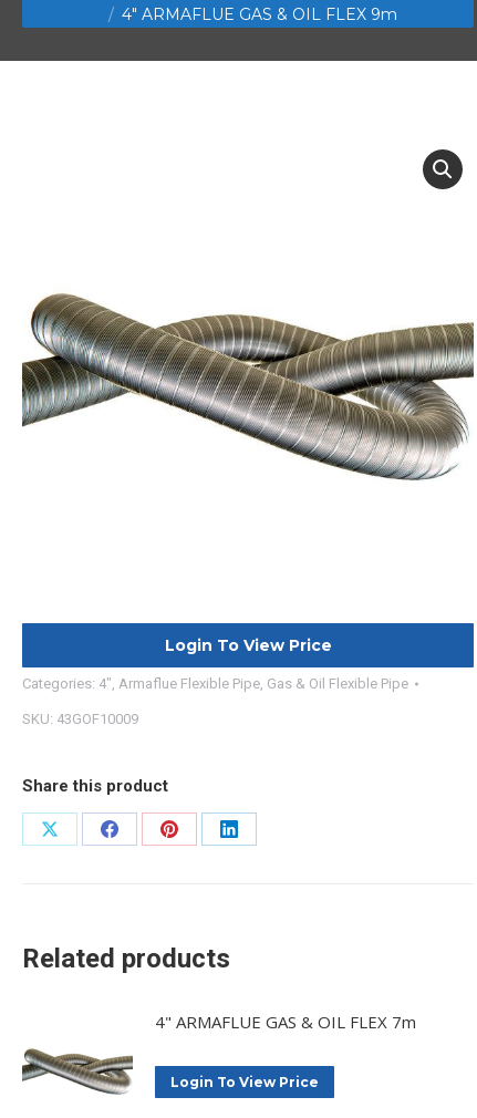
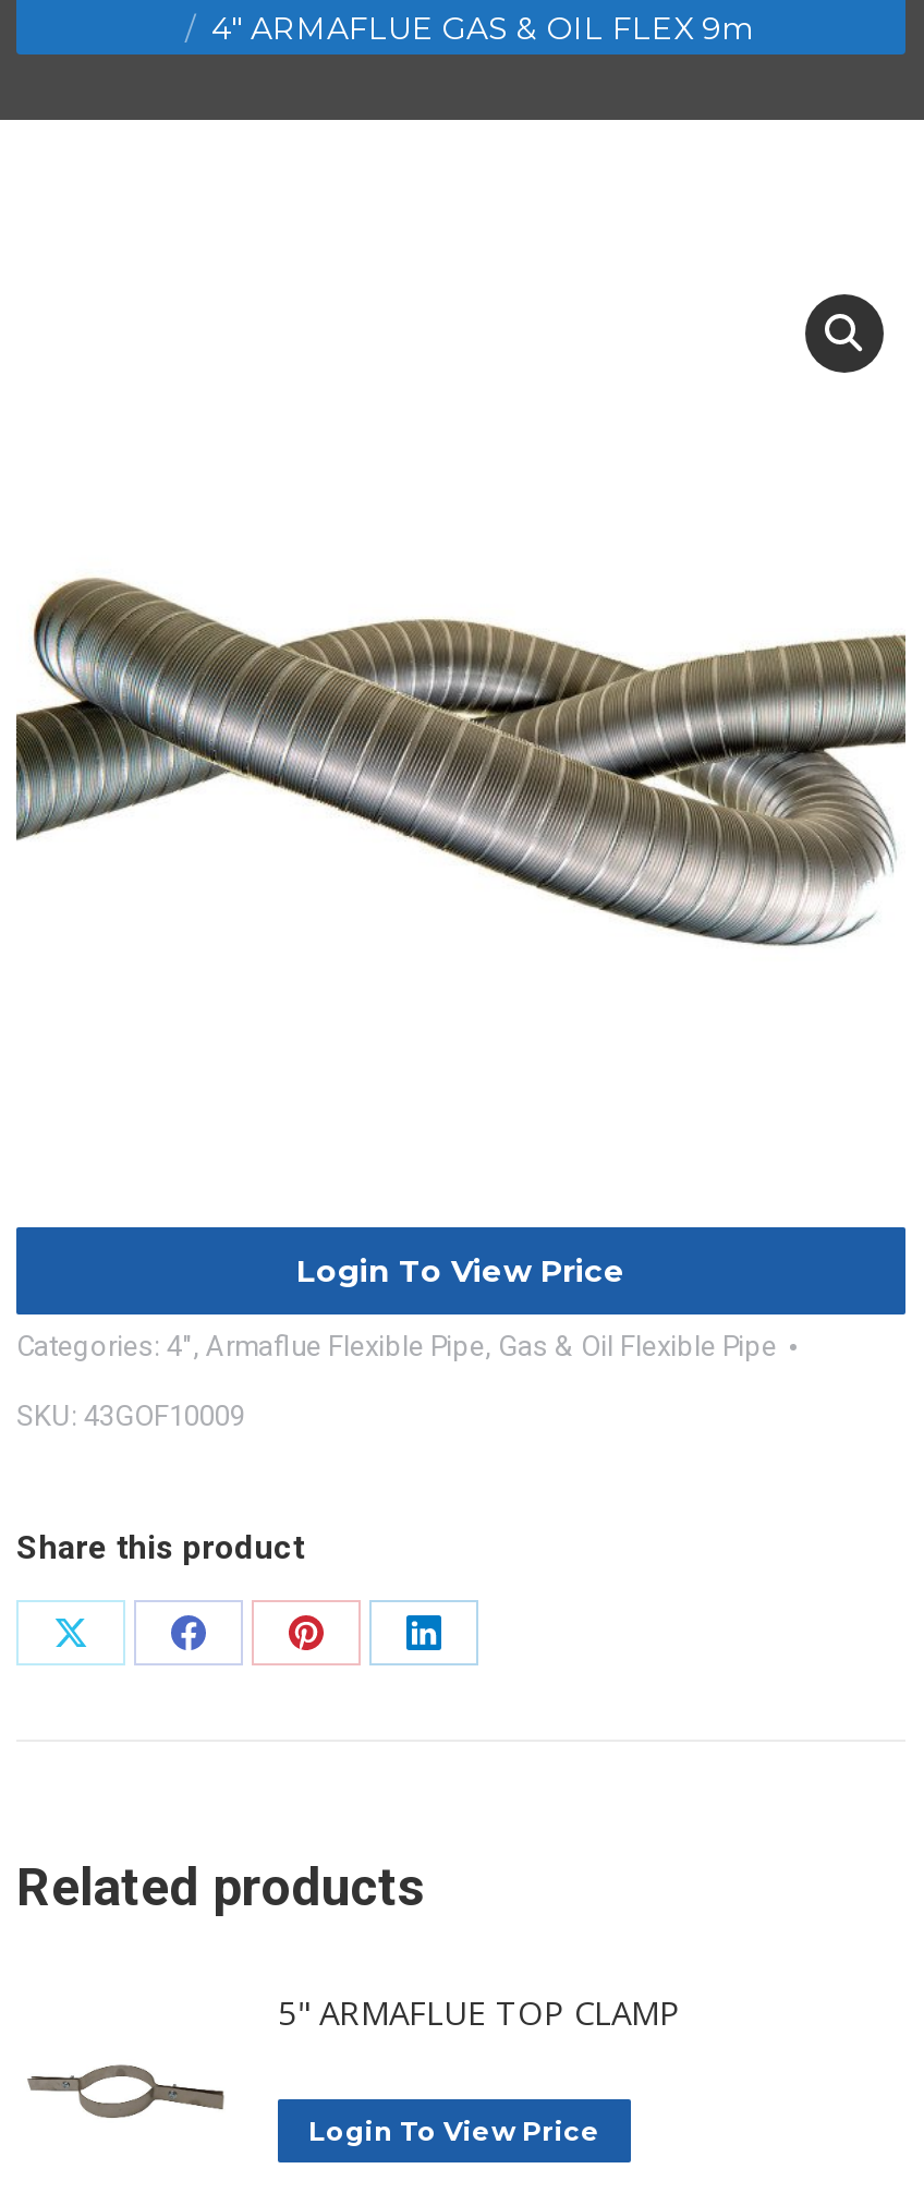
- 4" ARMAFLUE GAS & OIL FLEX 7m
+ 5" ARMAFLUE TOP CLAMP

- [image]
+ [image]
